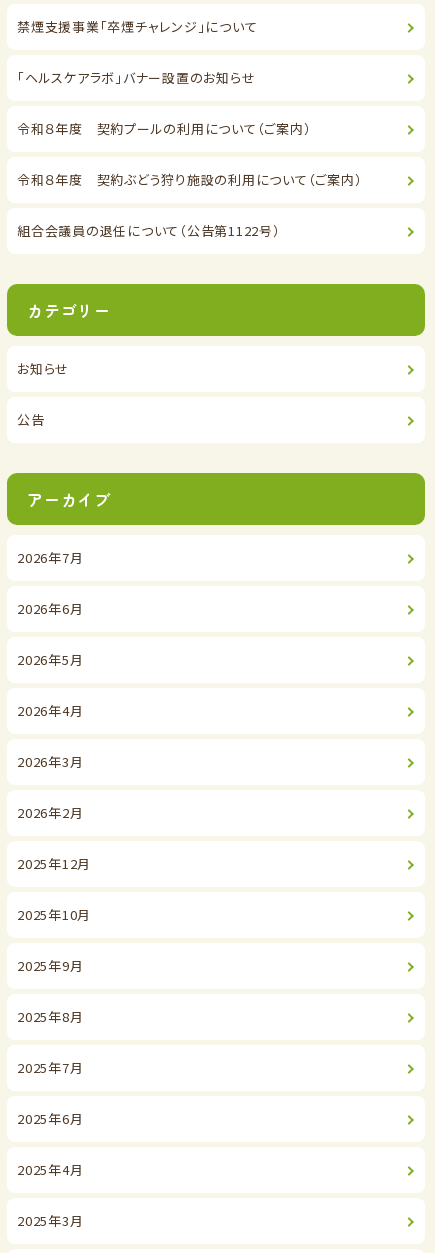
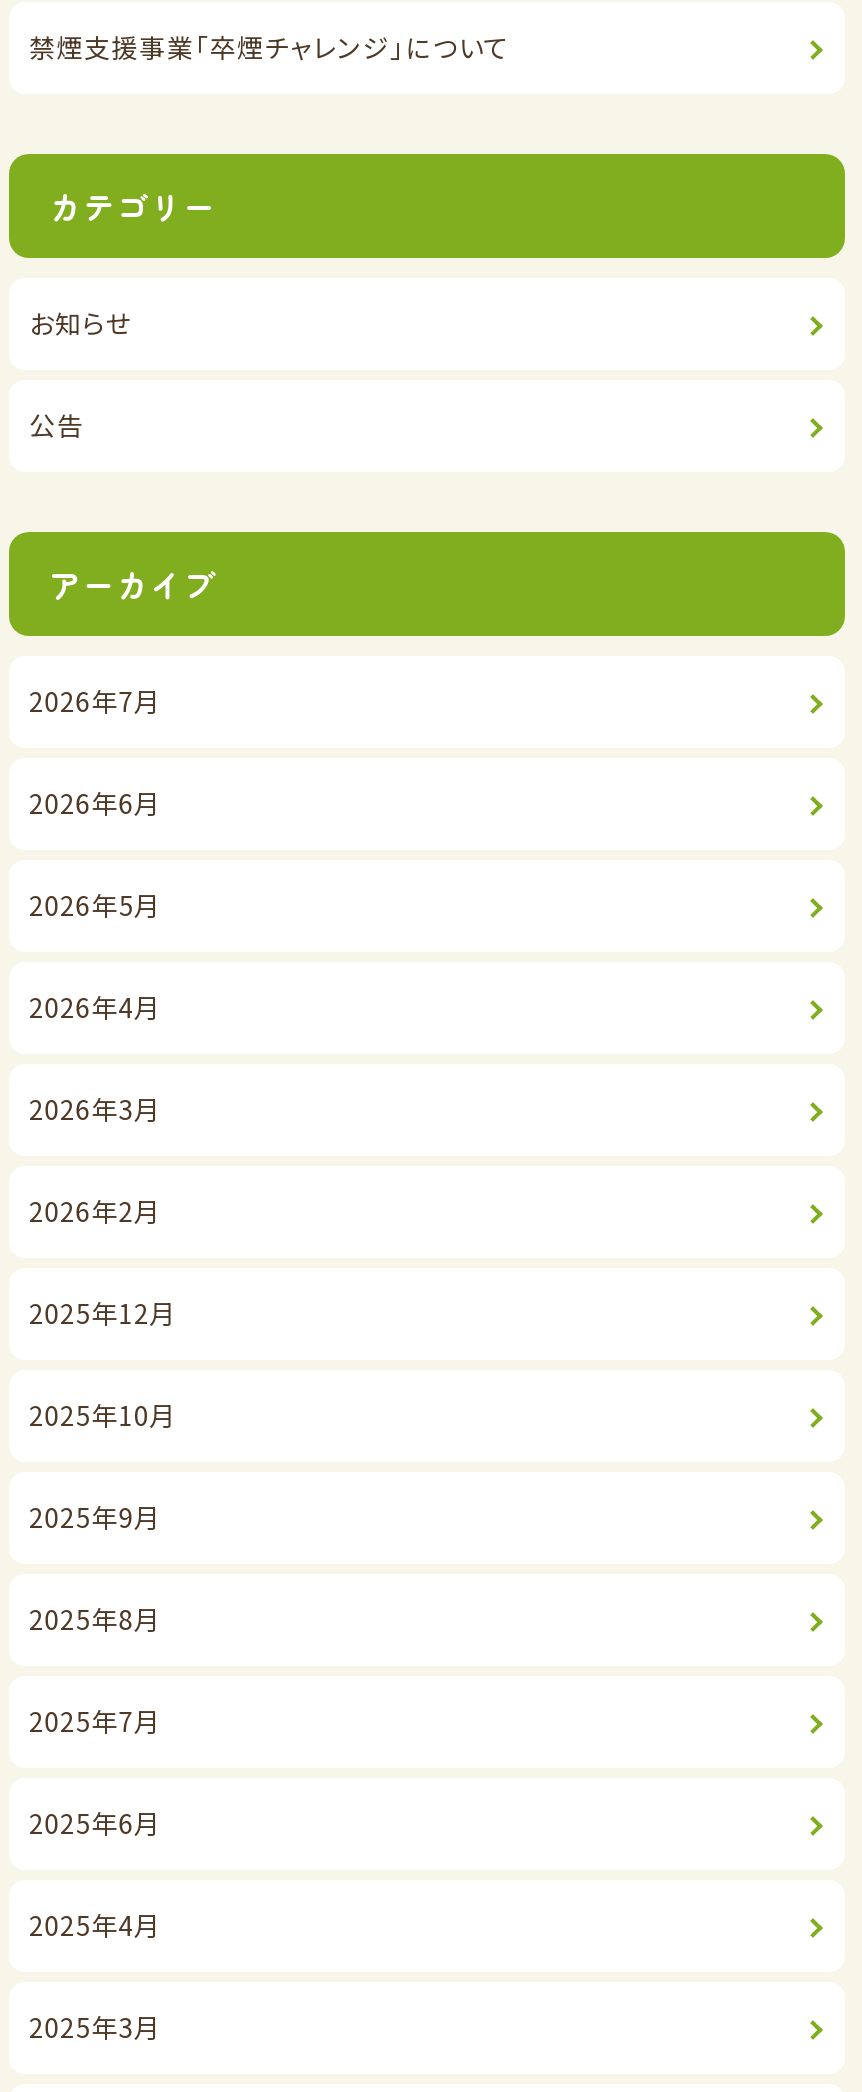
- 「ヘルスケアラボ」バナー設置のお知らせ
- 令和８年度 契約プールの利用について（ご案内）
- 令和８年度 契約ぶどう狩り施設の利用について（ご案内）
- 組合会議員の退任について（公告第1122号）
